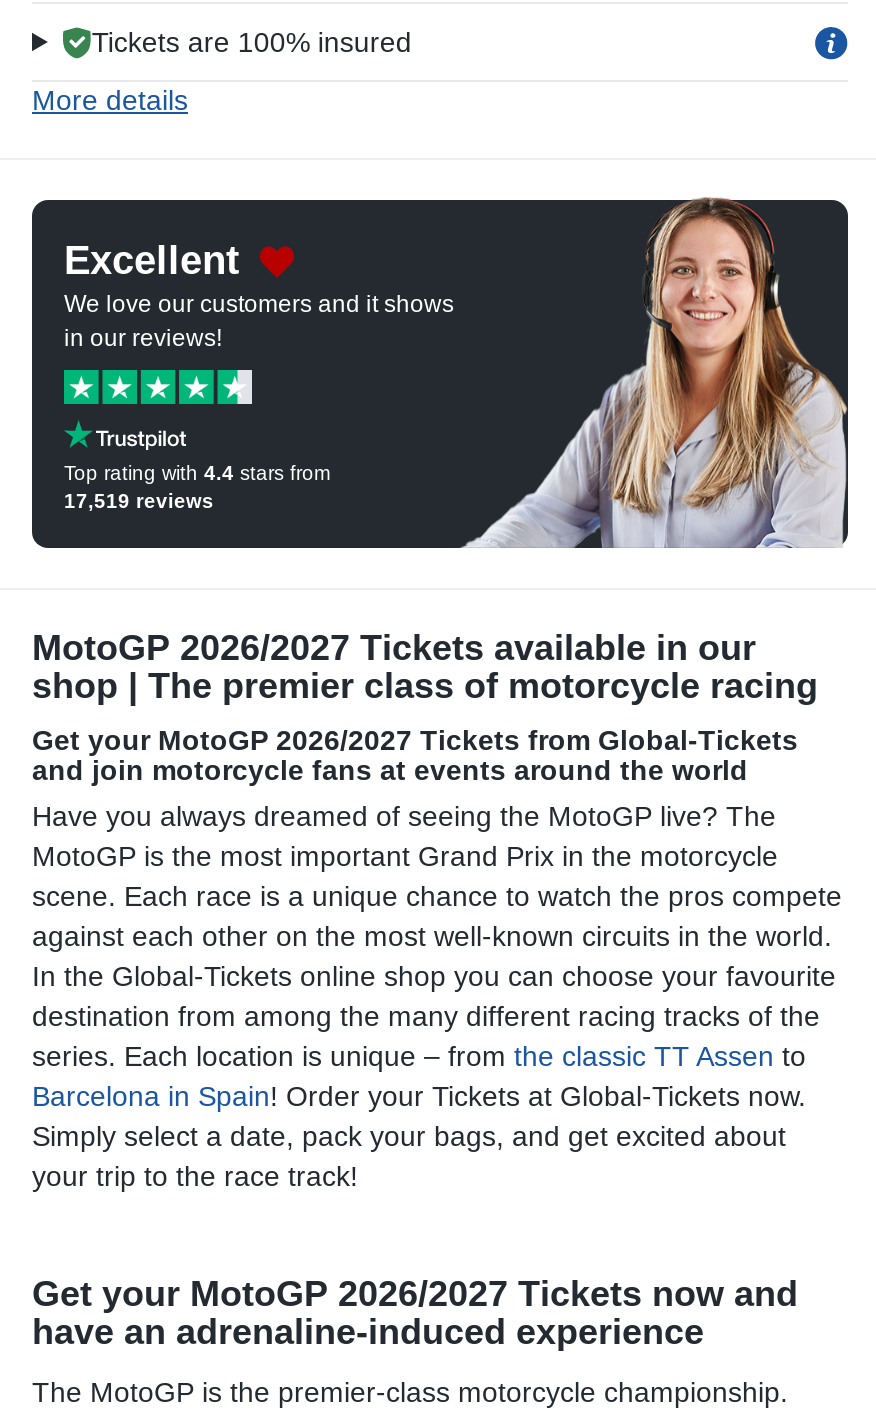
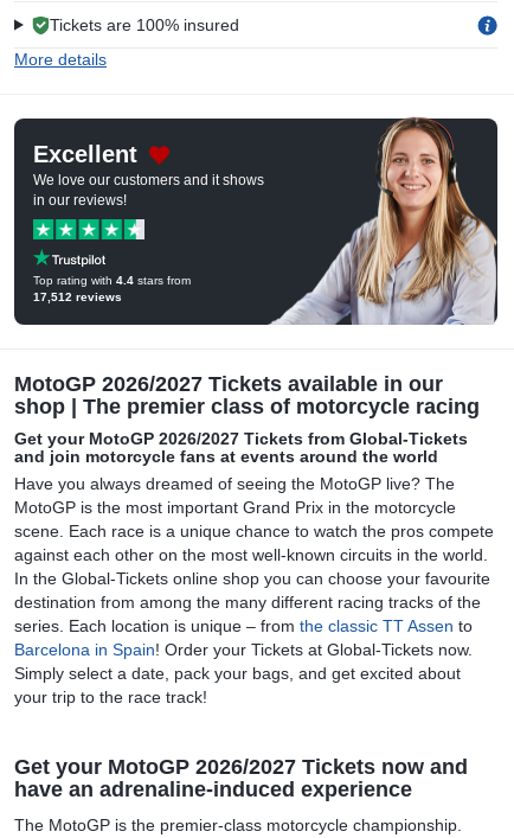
- 17,519 reviews
+ 17,512 reviews
